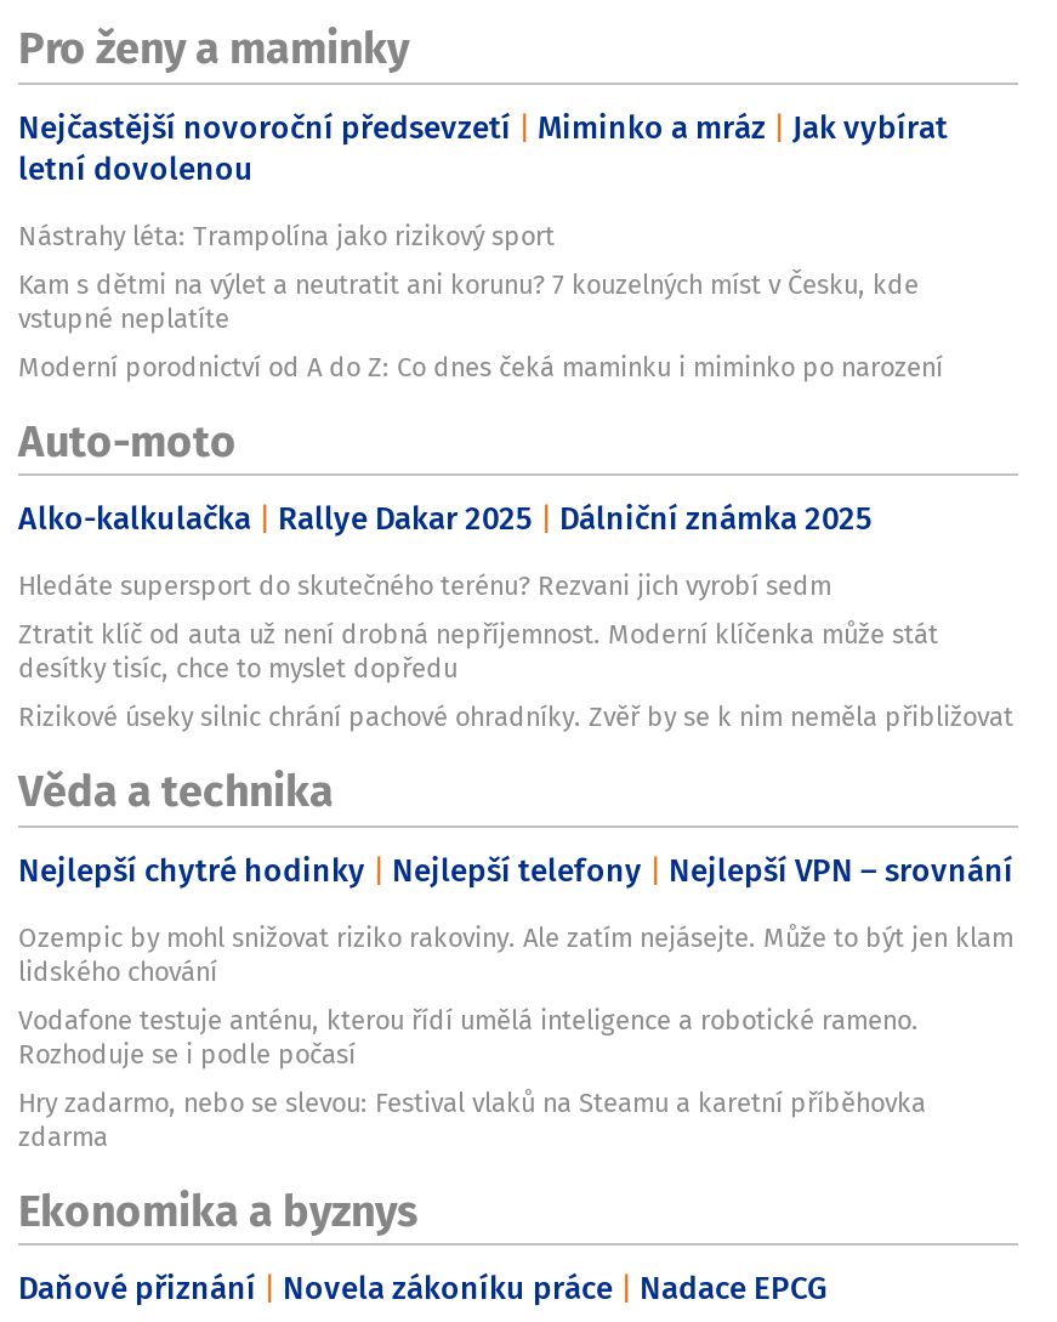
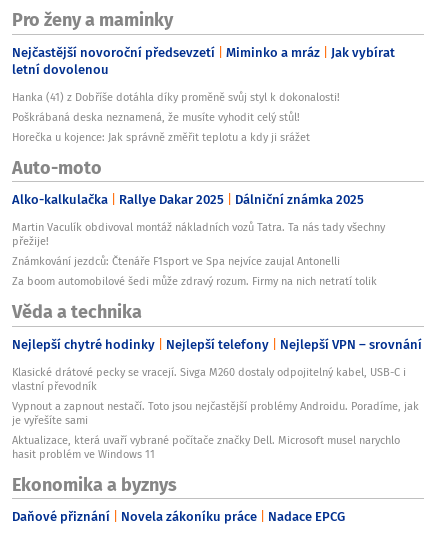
- Nástrahy léta: Trampolína jako rizikový sport
- Kam s dětmi na výlet a neutratit ani korunu? 7 kouzelných míst v Česku, kde
- vstupné neplatíte
- Moderní porodnictví od A do Z: Co dnes čeká maminku i miminko po narození
+ Hanka (41) z Dobříše dotáhla díky proměně svůj styl k dokonalosti!
+ Poškrábaná deska neznamená, že musíte vyhodit celý stůl!
+ Horečka u kojence: Jak správně změřit teplotu a kdy ji srážet

- Hledáte supersport do skutečného terénu? Rezvani jich vyrobí sedm
- Ztratit klíč od auta už není drobná nepříjemnost. Moderní klíčenka může stát
- desítky tisíc, chce to myslet dopředu
- Rizikové úseky silnic chrání pachové ohradníky. Zvěř by se k nim neměla přibližovat
+ Martin Vaculík obdivoval montáž nákladních vozů Tatra. Ta nás tady všechny
+ přežije!
+ Známkování jezdců: Čtenáře F1sport ve Spa nejvíce zaujal Antonelli
+ Za boom automobilové šedi může zdravý rozum. Firmy na nich netratí tolik

- Ozempic by mohl snižovat riziko rakoviny. Ale zatím nejásejte. Může to být jen klam
- lidského chování
- Vodafone testuje anténu, kterou řídí umělá inteligence a robotické rameno.
- Rozhoduje se i podle počasí
- Hry zadarmo, nebo se slevou: Festival vlaků na Steamu a karetní příběhovka
- zdarma
+ Klasické drátové pecky se vracejí. Sivga M260 dostaly odpojitelný kabel, USB-C i
+ vlastní převodník
+ Vypnout a zapnout nestačí. Toto jsou nejčastější problémy Androidu. Poradíme, jak
+ je vyřešíte sami
+ Aktualizace, která uvaří vybrané počítače značky Dell. Microsoft musel narychlo
+ hasit problém ve Windows 11
